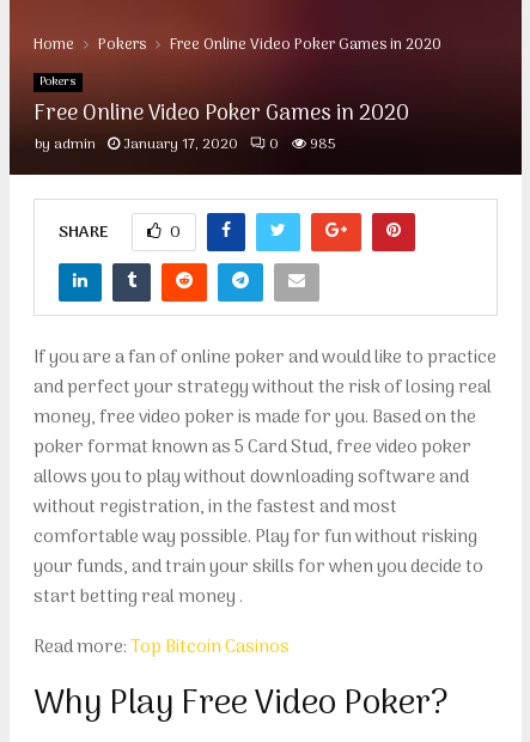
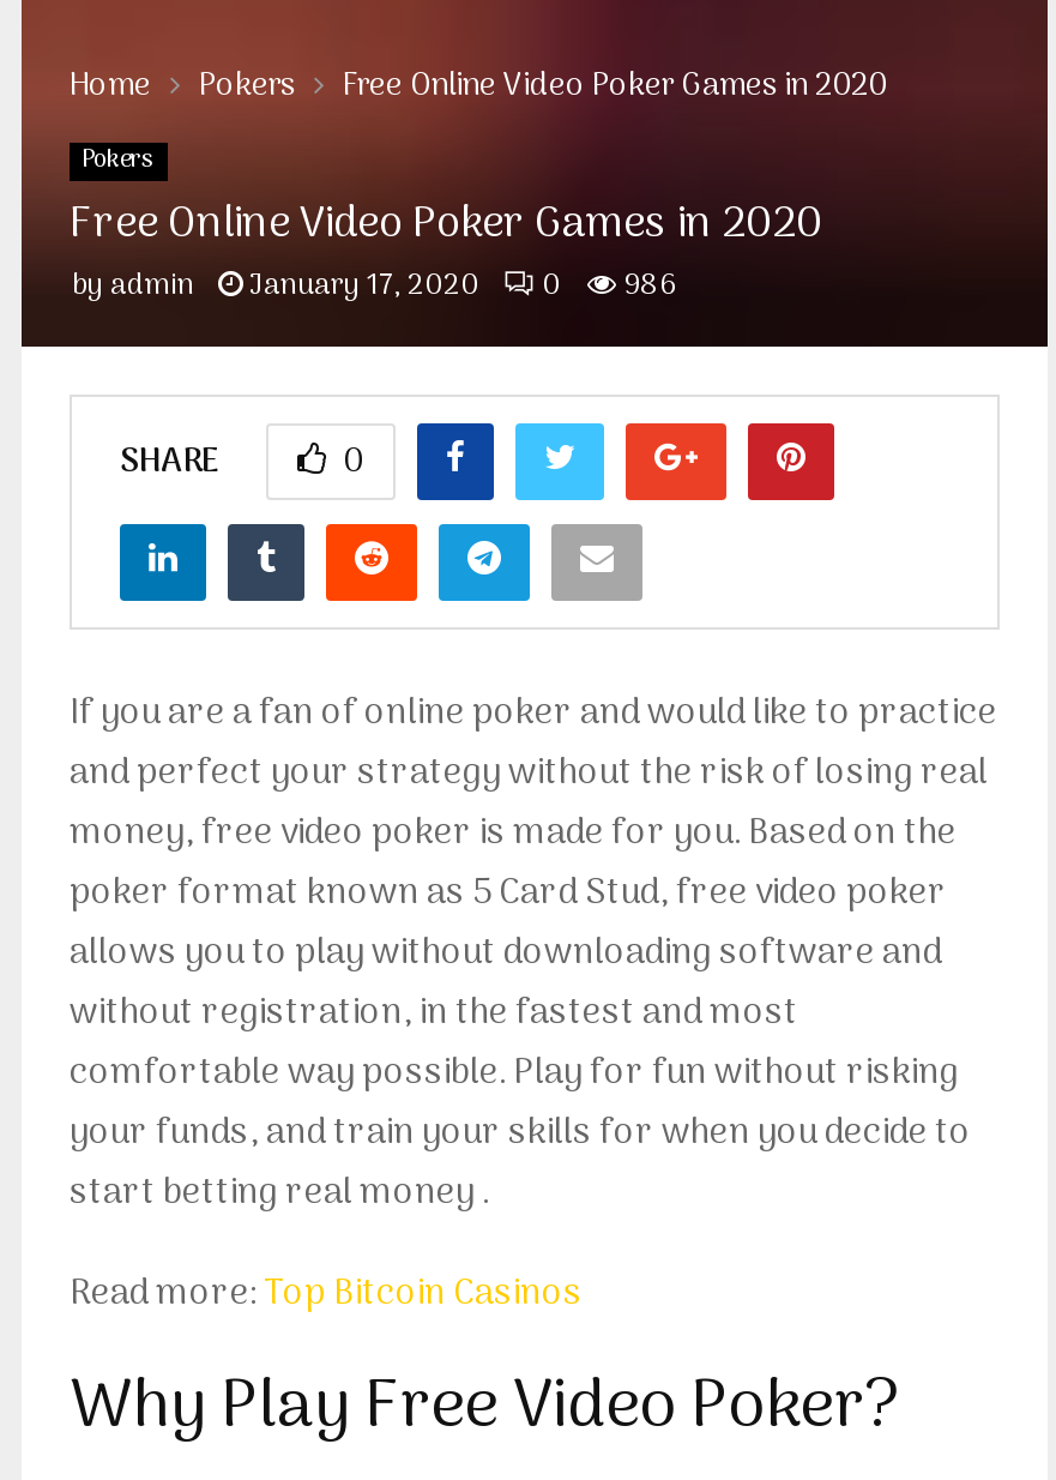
- by admin January 17, 2020 0 985
+ by admin January 17, 2020 0 986
